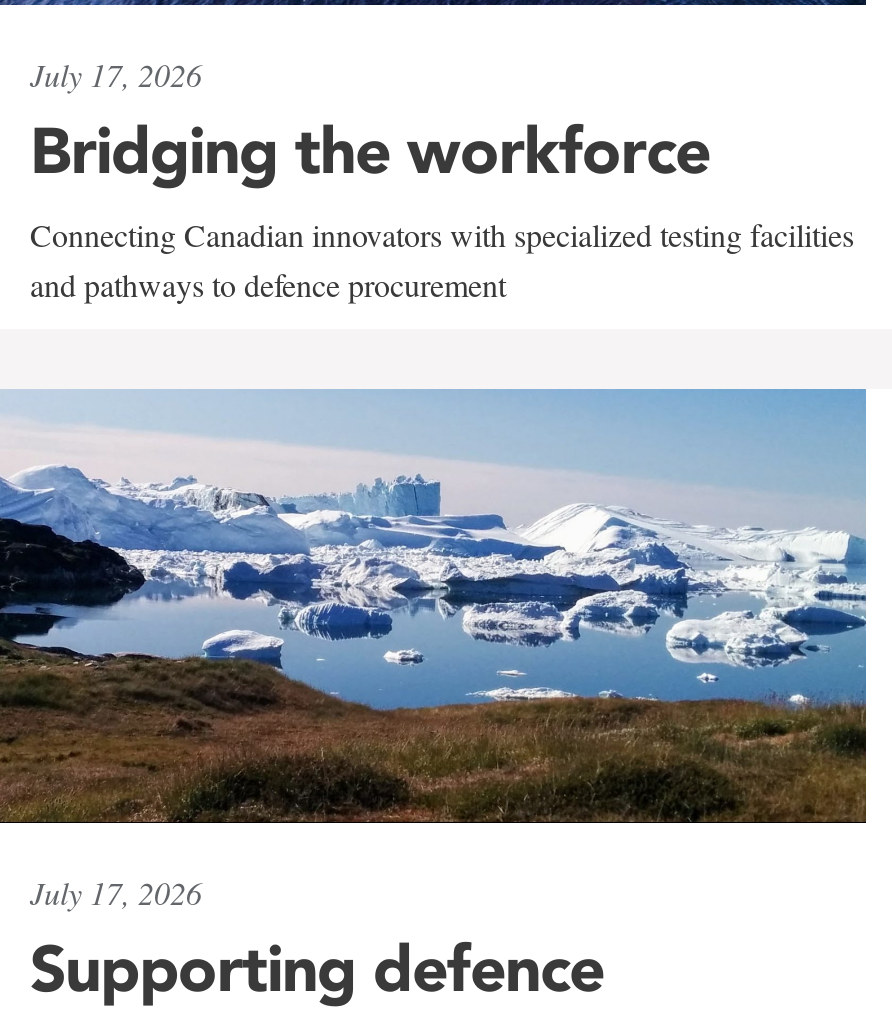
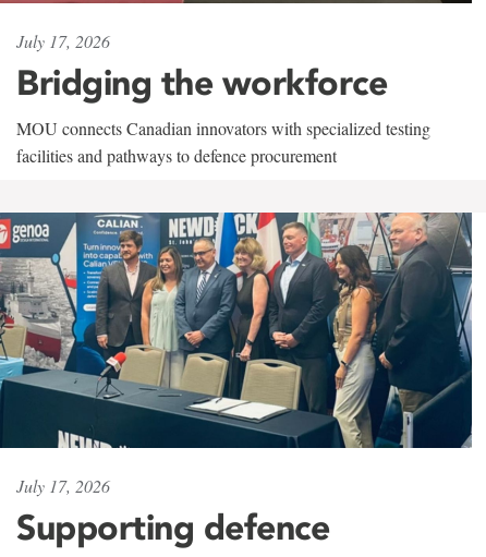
- Connecting Canadian innovators with specialized testing facilities
- and pathways to defence procurement
+ MOU connects Canadian innovators with specialized testing
+ facilities and pathways to defence procurement

- [image]
+ [image]
